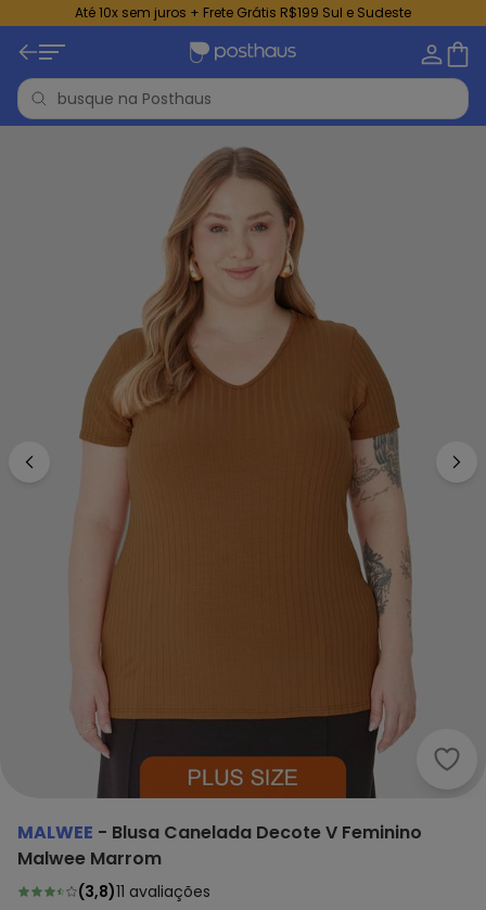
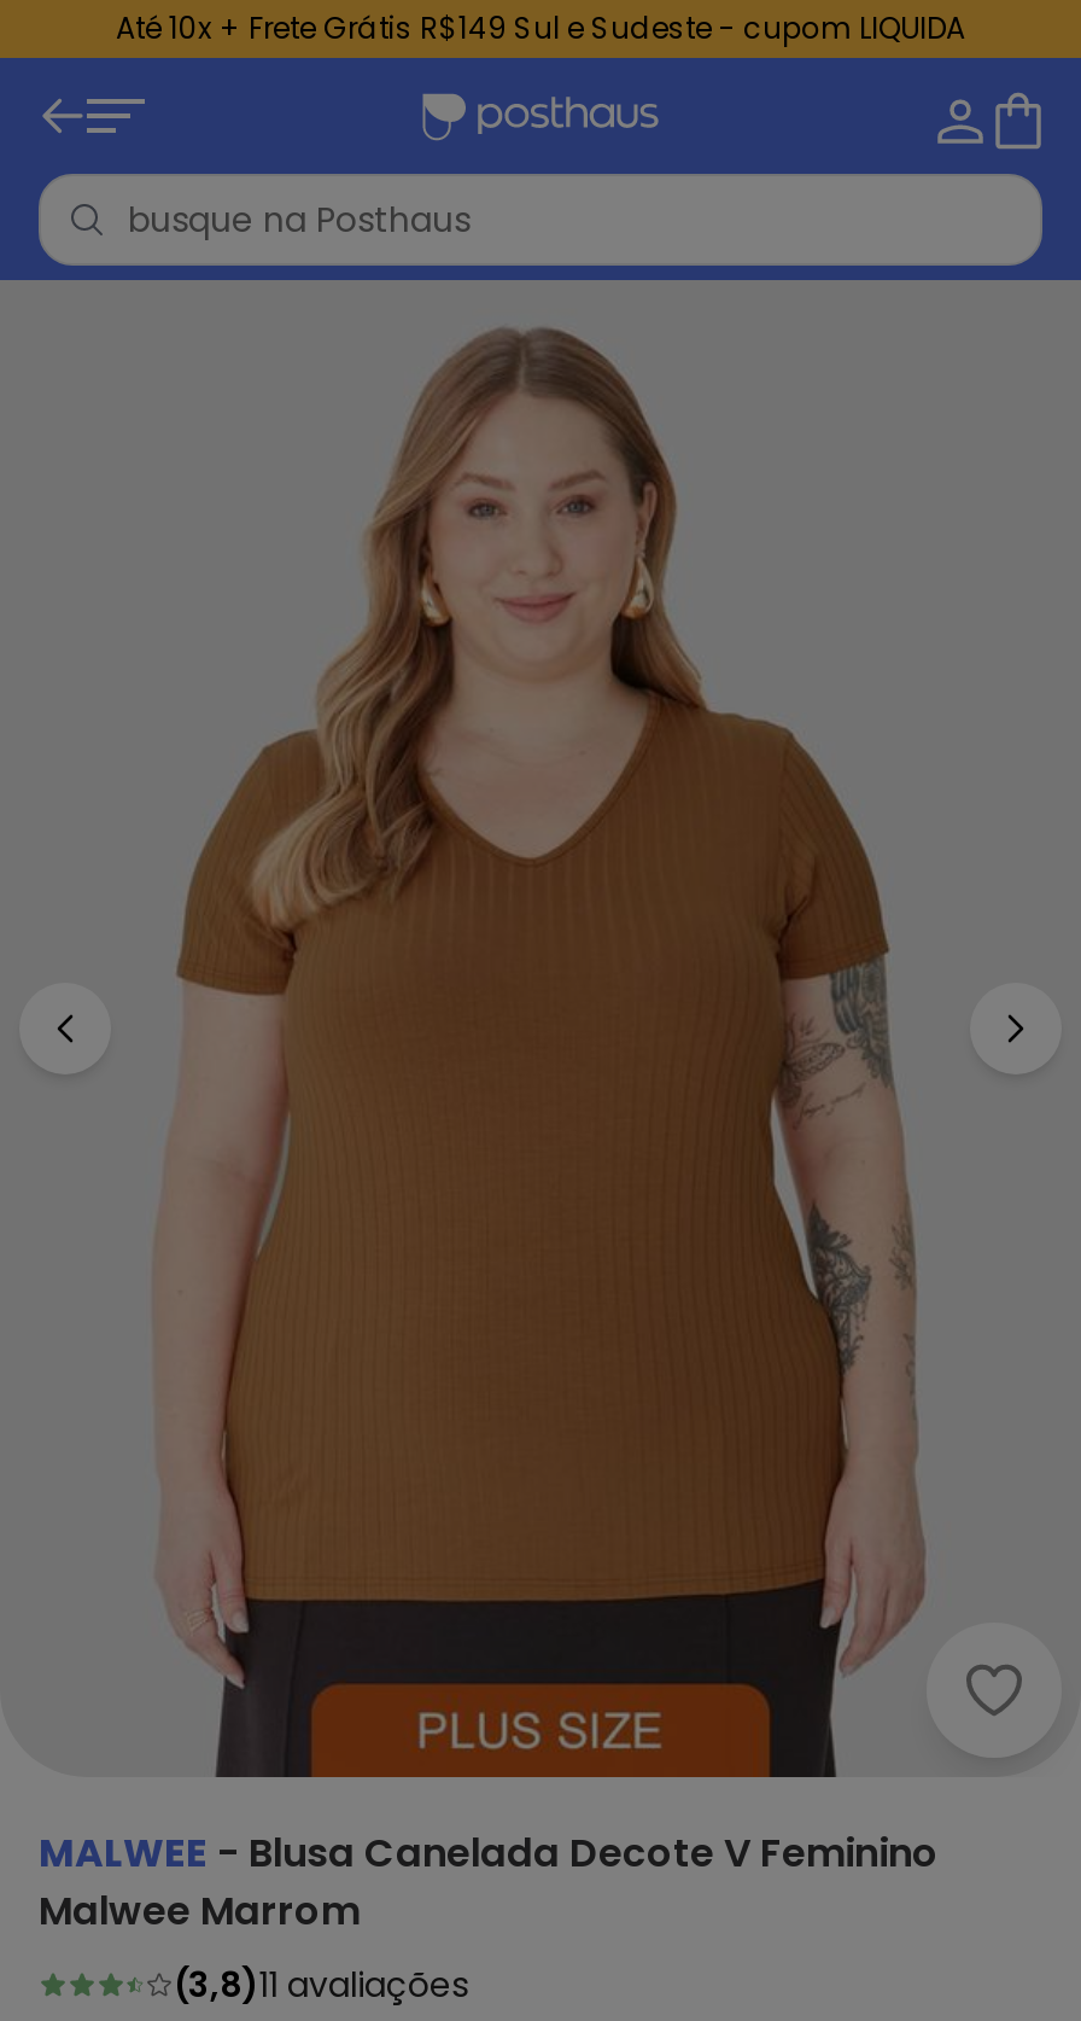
- Até 10x sem juros + Frete Grátis R$199 Sul e Sudeste
+ Até 10x + Frete Grátis R$149 Sul e Sudeste - cupom LIQUIDA
